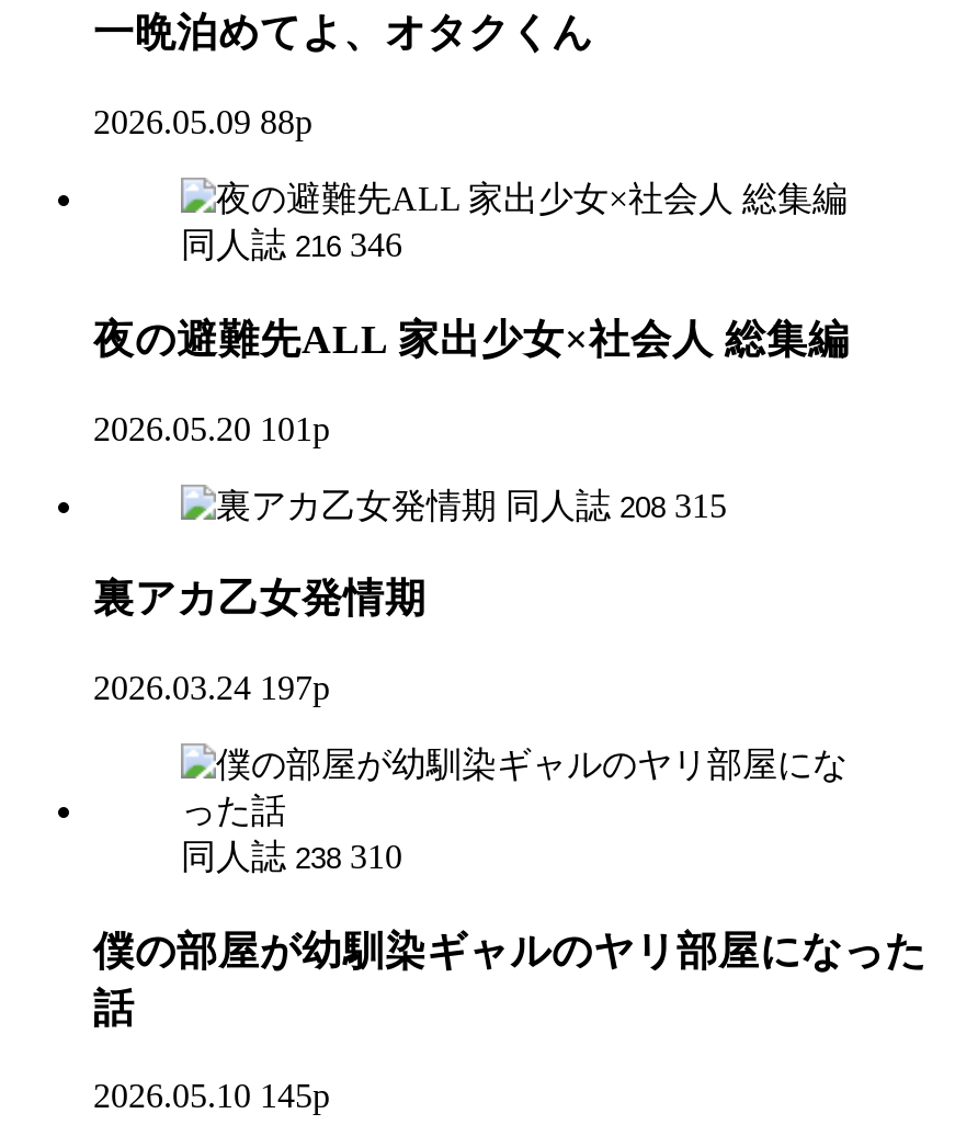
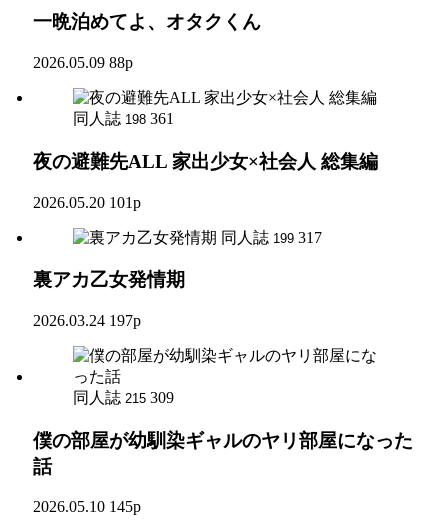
- 同人誌 216 346
+ 同人誌 198 361

- 同人誌 208 315
+ 同人誌 199 317

- 同人誌 238 310
+ 同人誌 215 309
